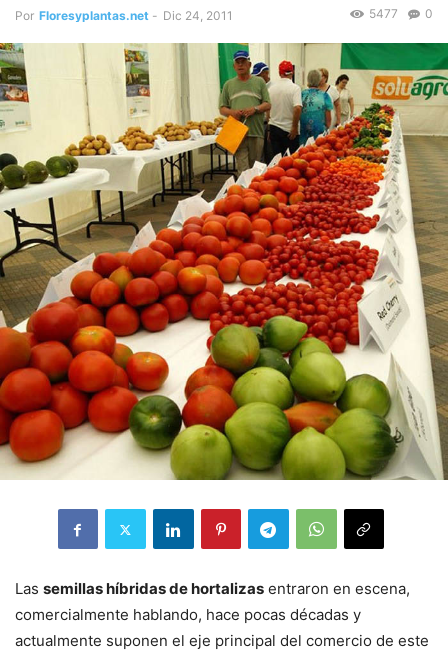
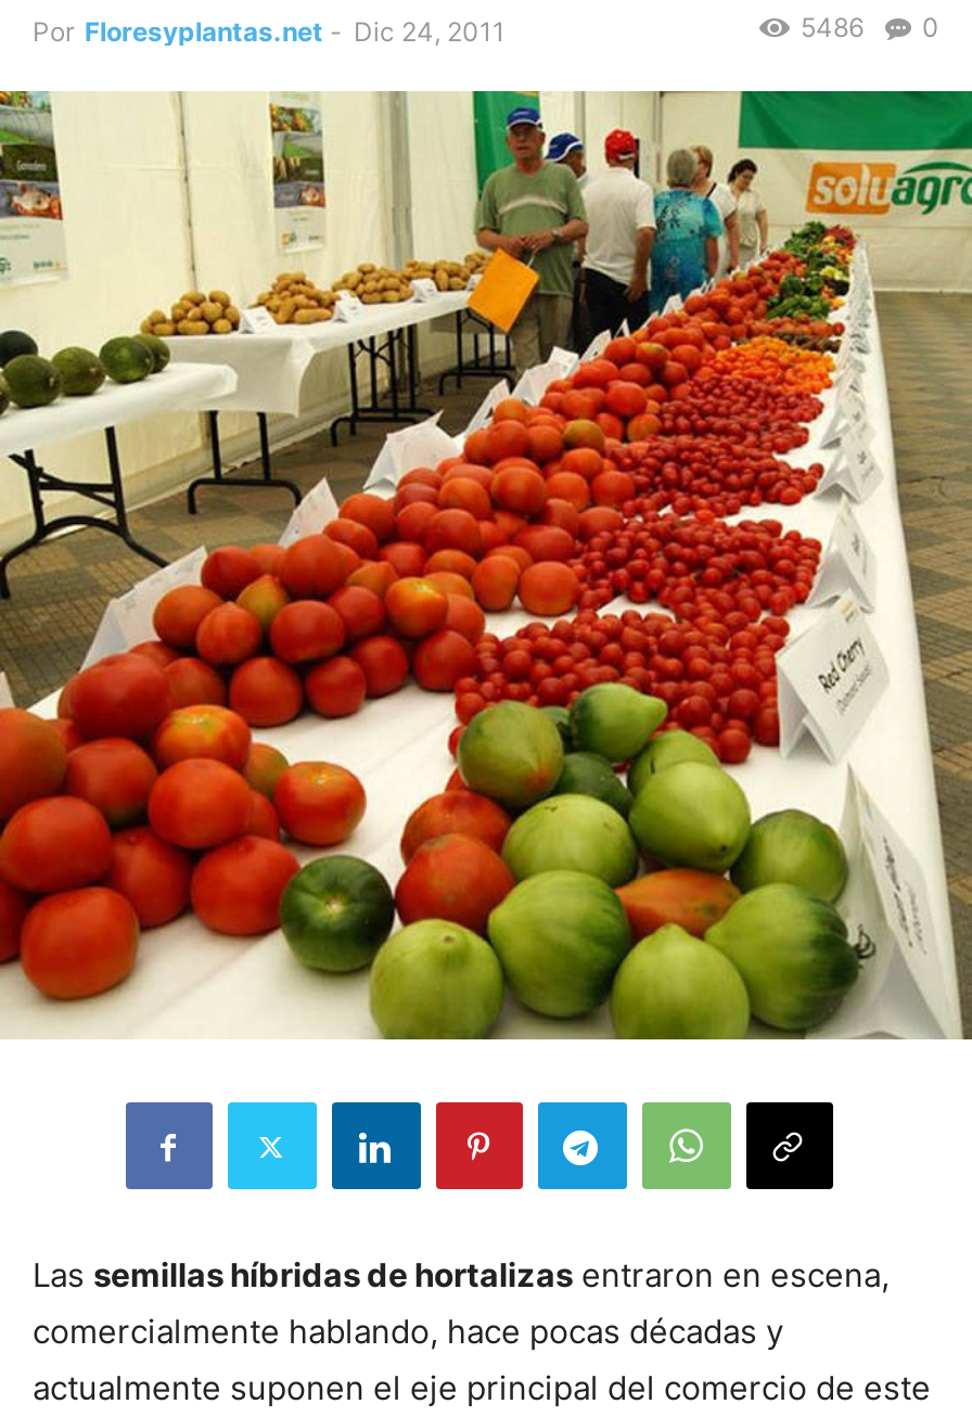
- 5477 0
+ 5486 0
